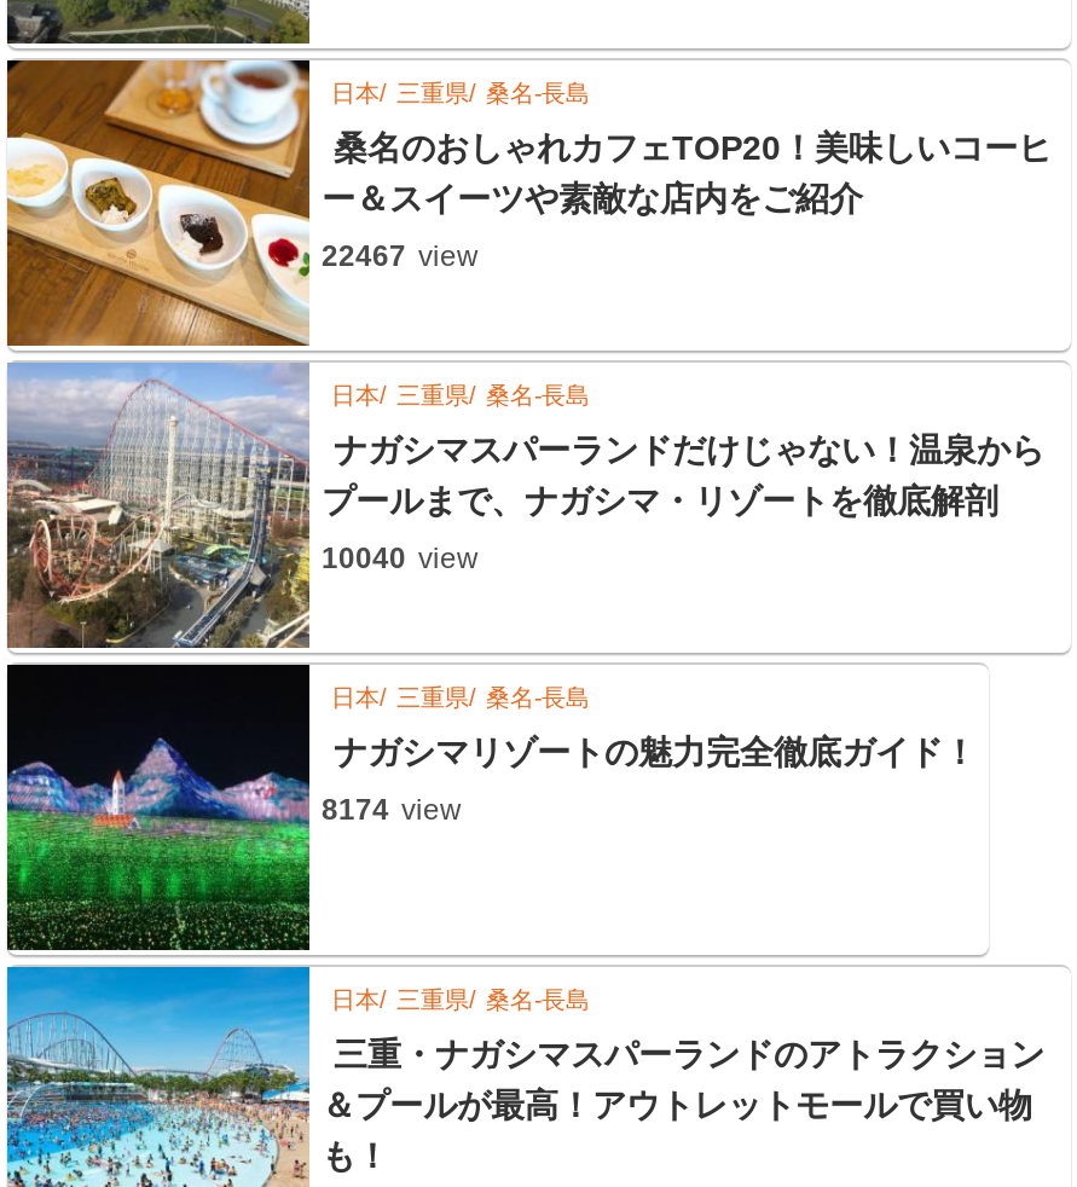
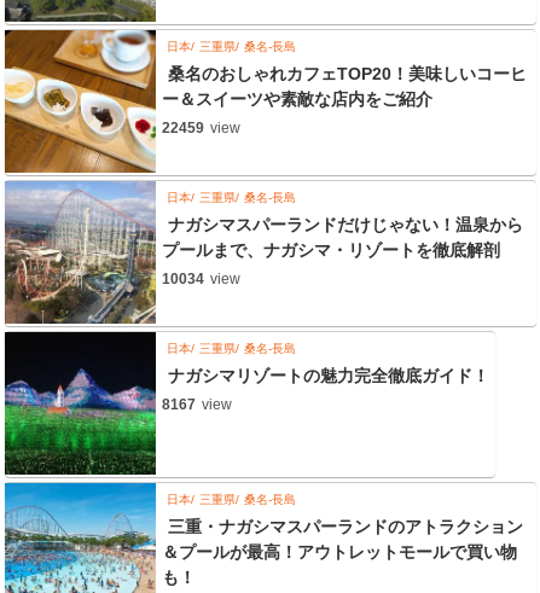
- 22467 view
+ 22459 view

- 10040 view
+ 10034 view

- 8174 view
+ 8167 view
